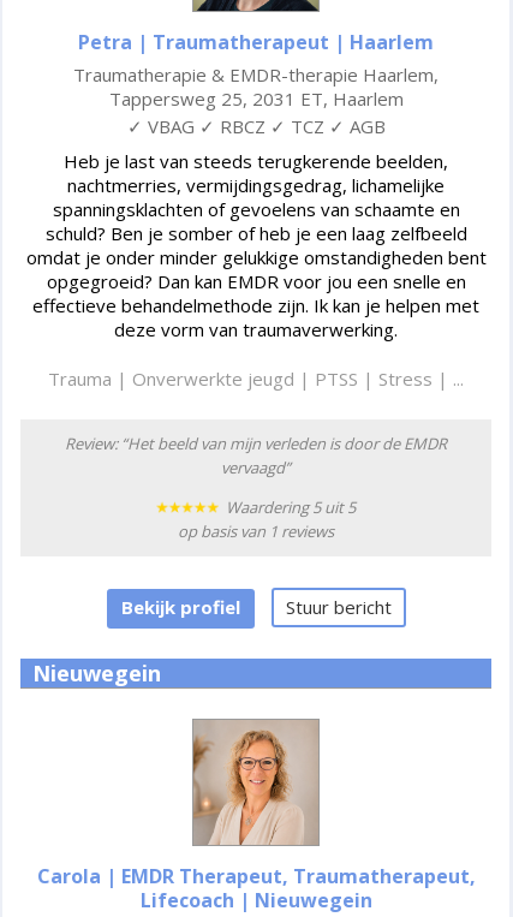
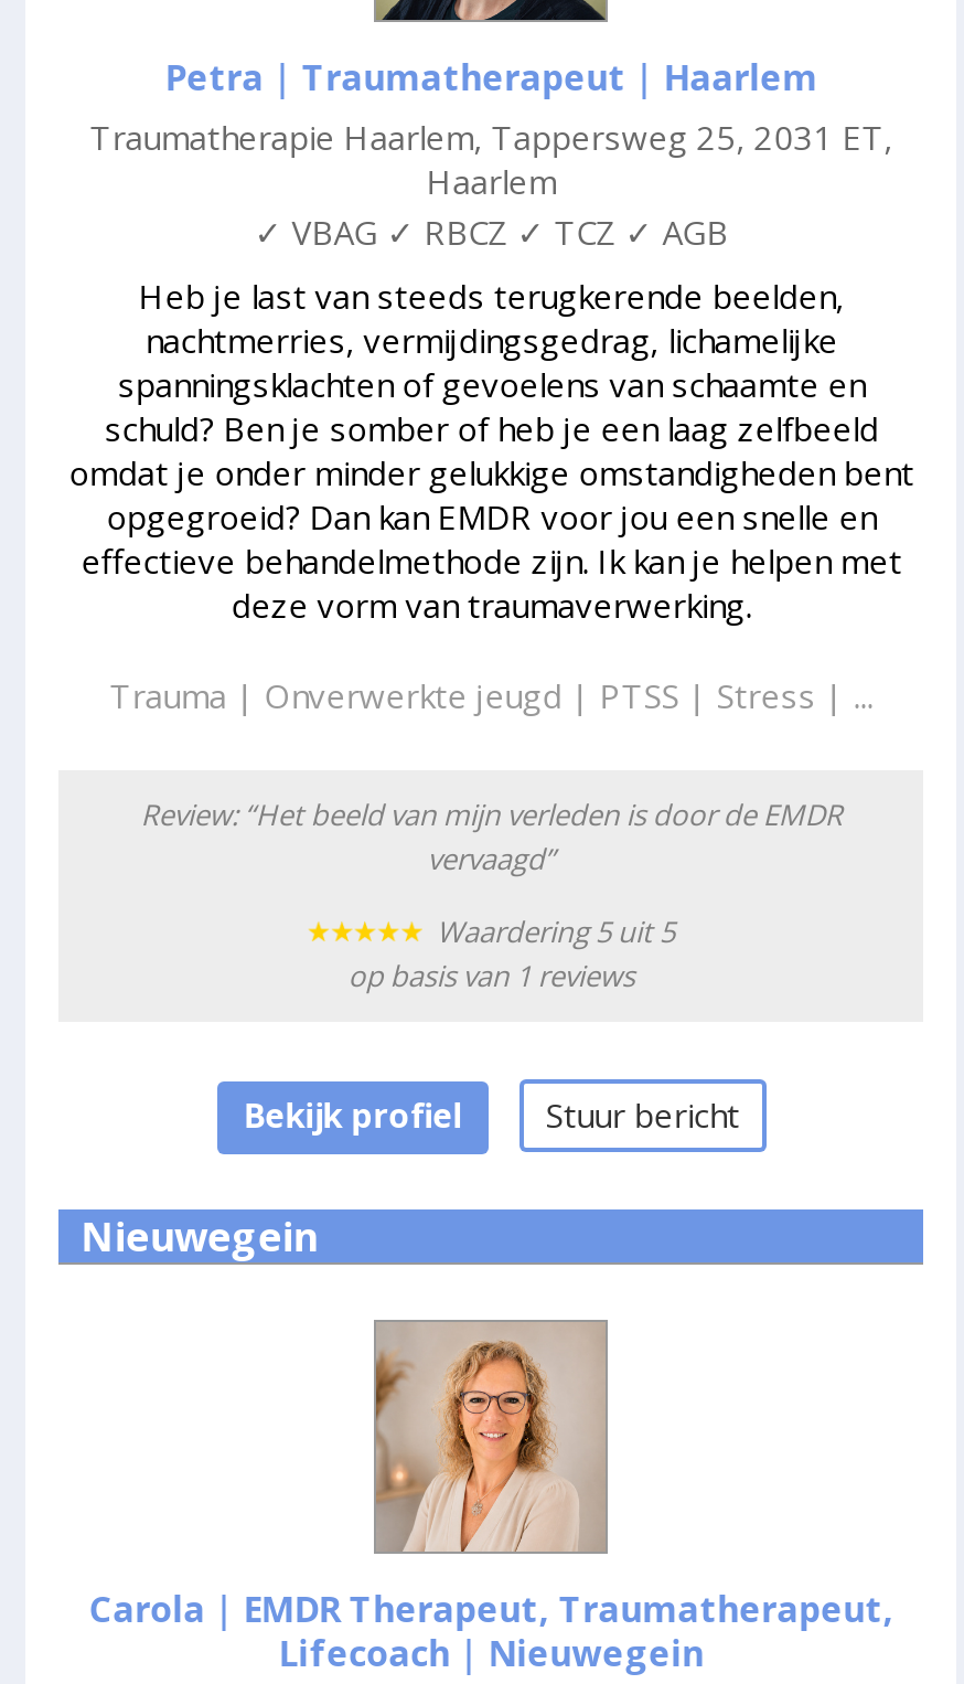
- Traumatherapie & EMDR-therapie Haarlem,
- Tappersweg 25, 2031 ET, Haarlem
+ Traumatherapie Haarlem, Tappersweg 25, 2031 ET,
+ Haarlem
